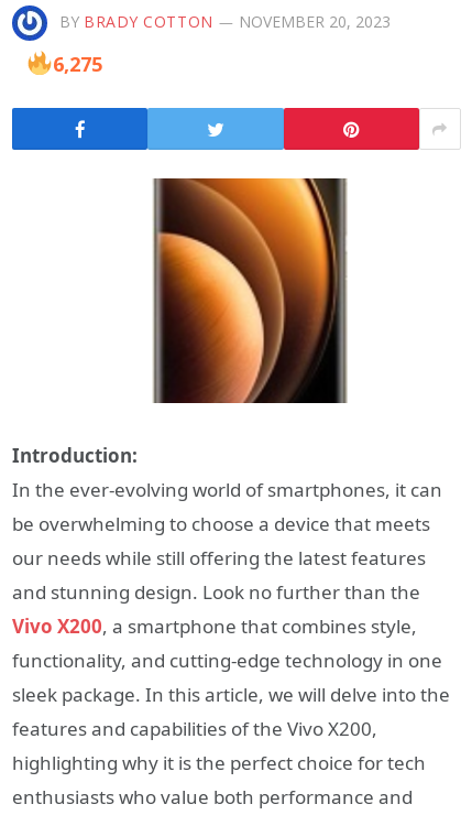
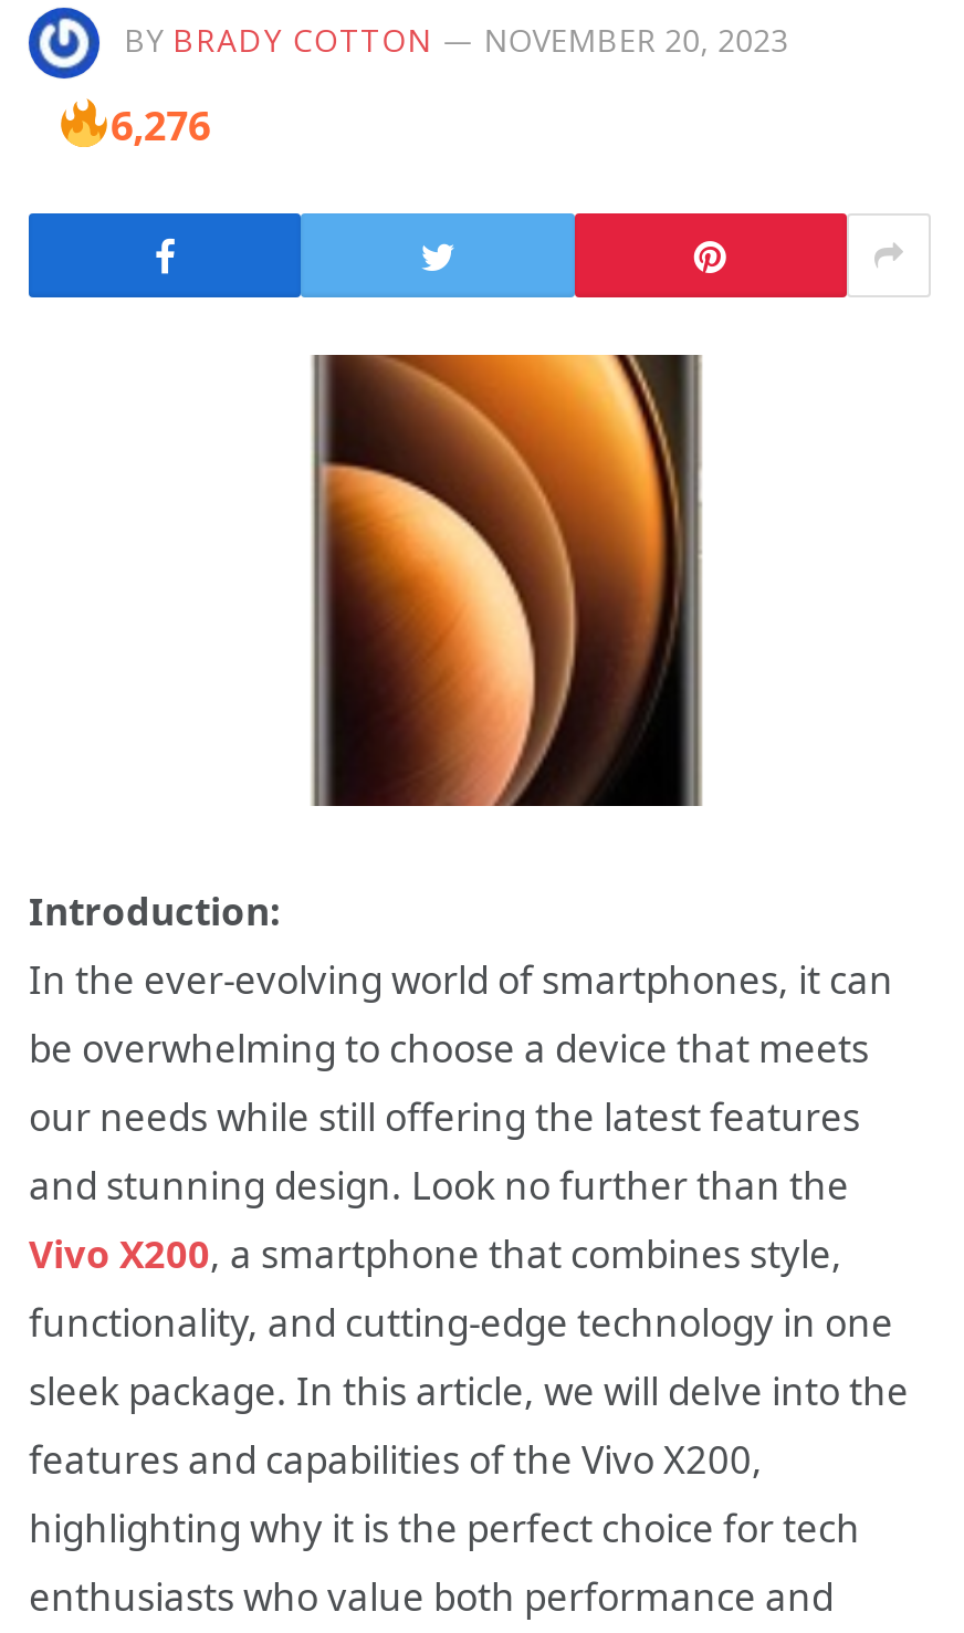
- 6,275
+ 6,276
